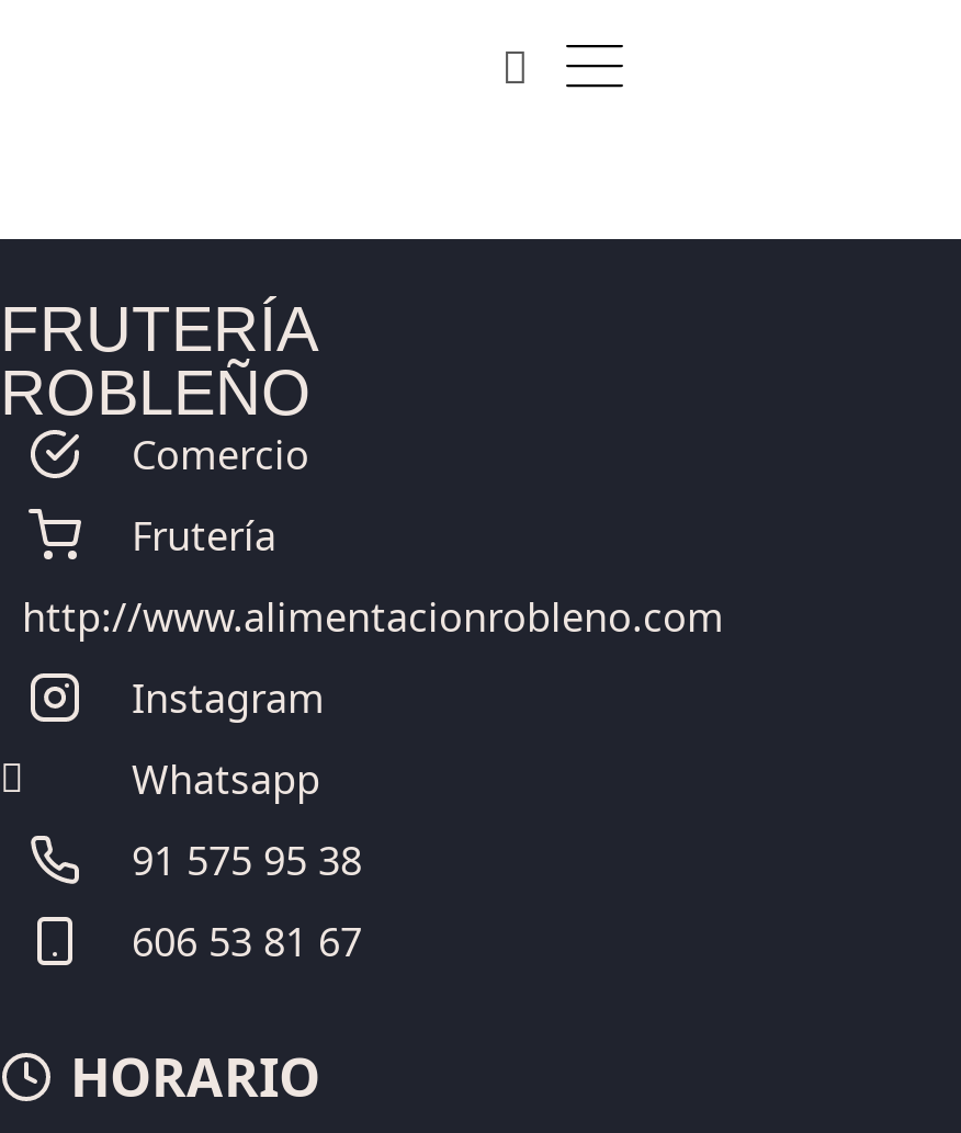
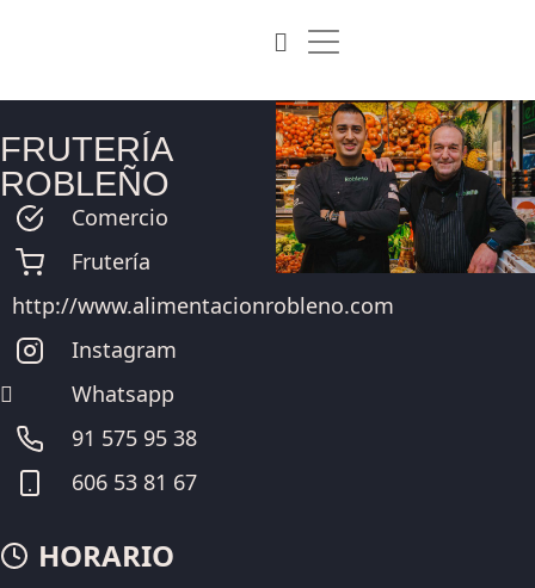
+ [image]
